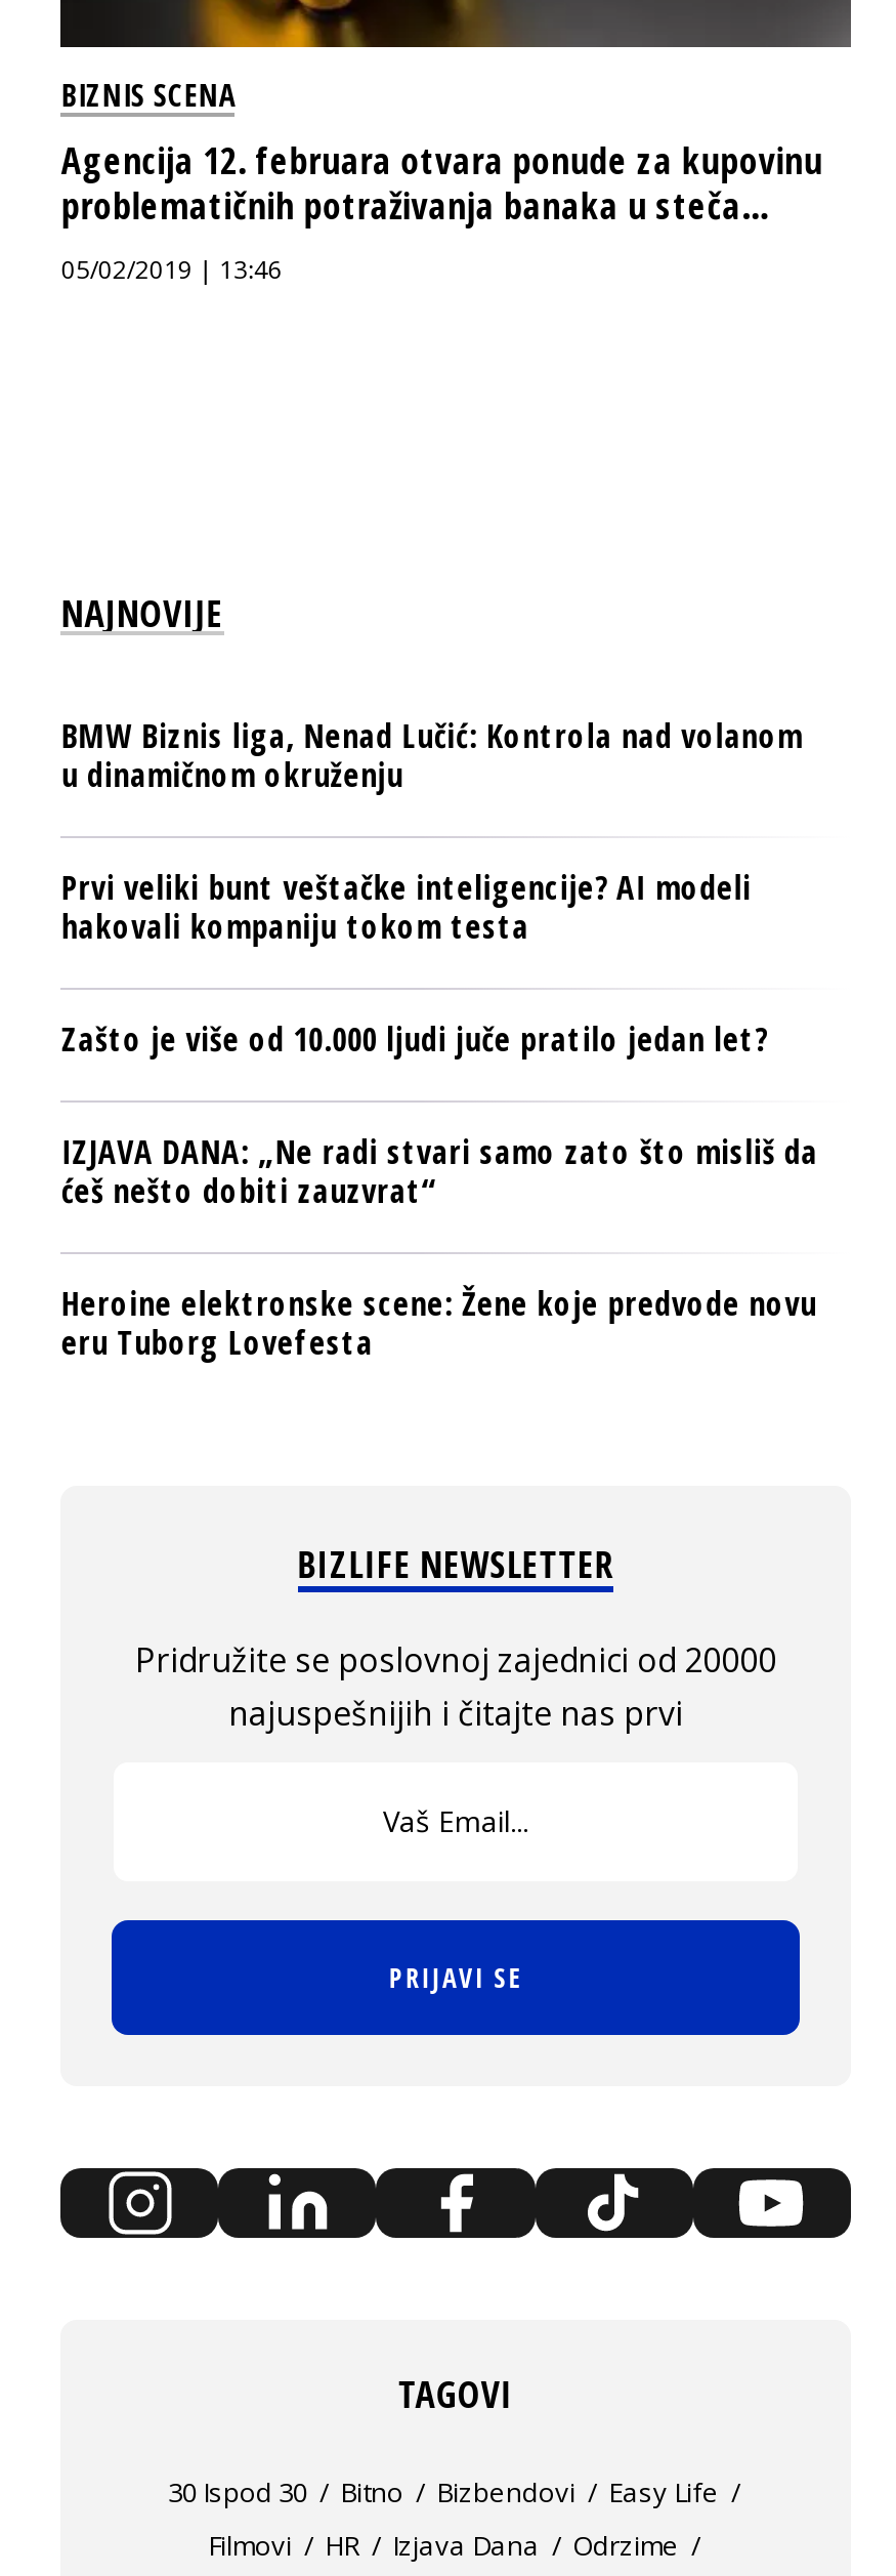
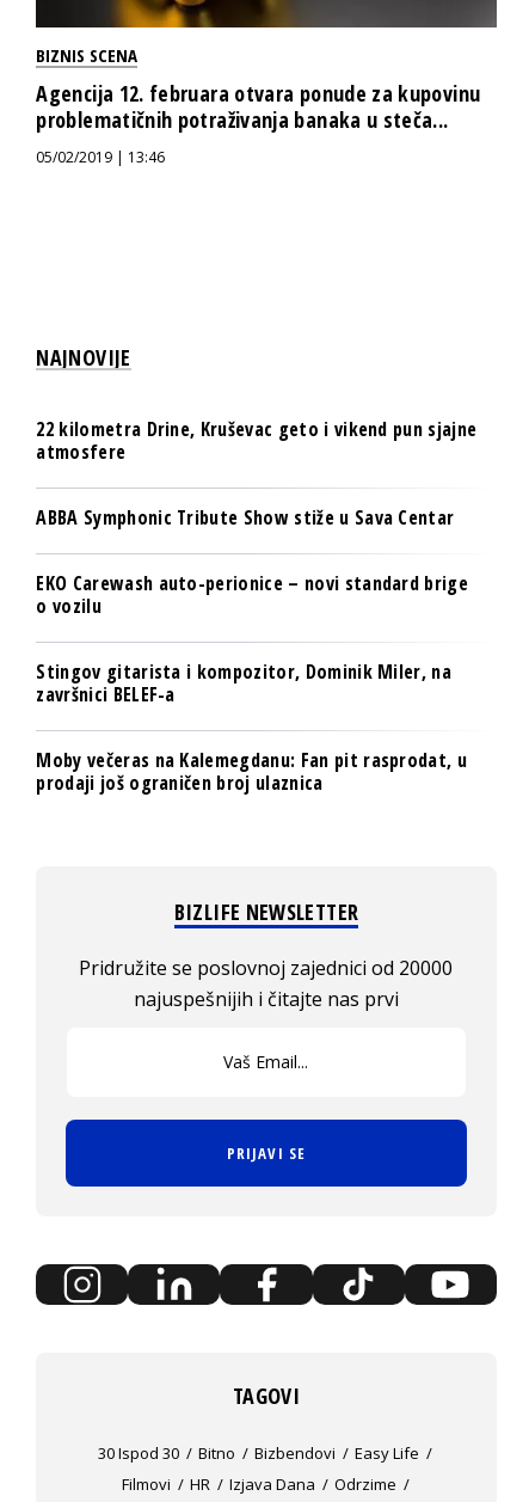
- BMW Biznis liga, Nenad Lučić: Kontrola nad volanom
- u dinamičnom okruženju
+ 22 kilometra Drine, Kruševac geto i vikend pun sjajne
+ atmosfere

- Prvi veliki bunt veštačke inteligencije? AI modeli
- hakovali kompaniju tokom testa
+ ABBA Symphonic Tribute Show stiže u Sava Centar

- Zašto je više od 10.000 ljudi juče pratilo jedan let?
+ EKO Carewash auto-perionice – novi standard brige
+ o vozilu

- IZJAVA DANA: „Ne radi stvari samo zato što misliš da
- ćeš nešto dobiti zauzvrat“
+ Stingov gitarista i kompozitor, Dominik Miler, na
+ završnici BELEF-a

- Heroine elektronske scene: Žene koje predvode novu
- eru Tuborg Lovefesta
+ Moby večeras na Kalemegdanu: Fan pit rasprodat, u
+ prodaji još ograničen broj ulaznica
